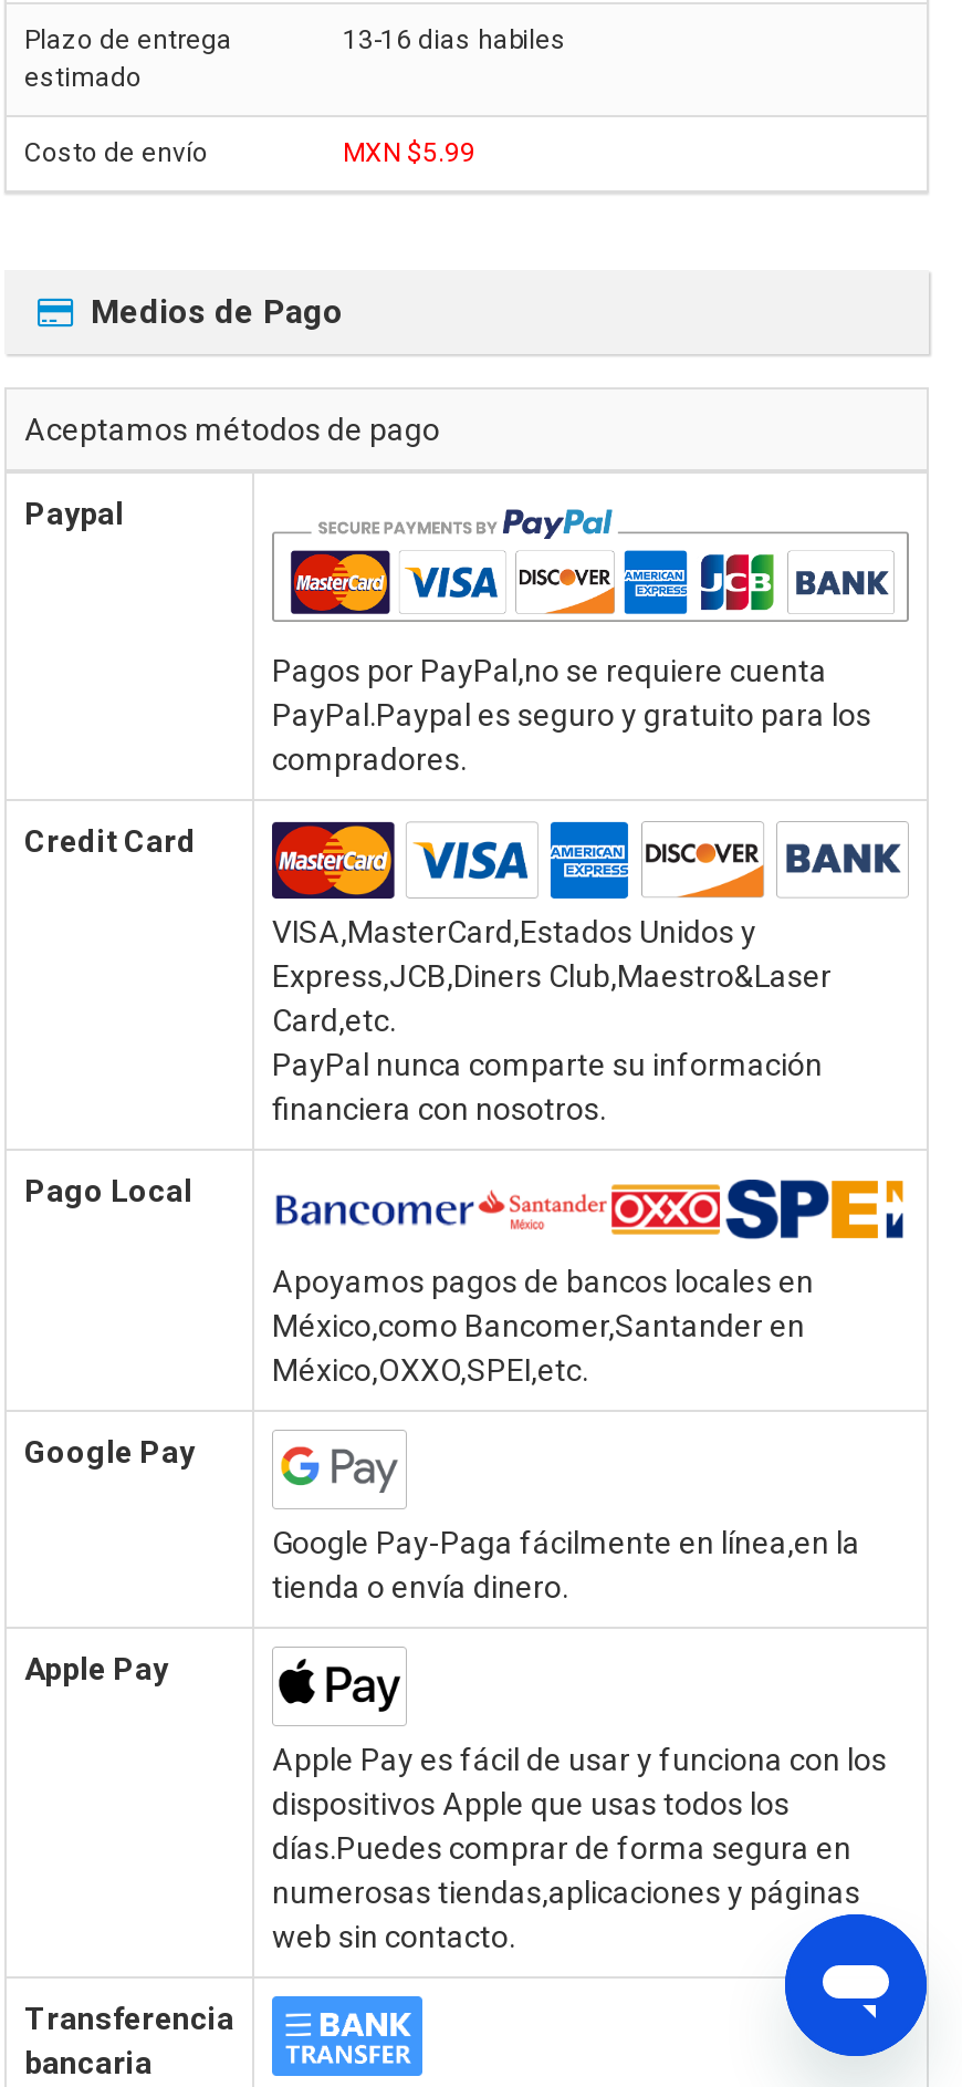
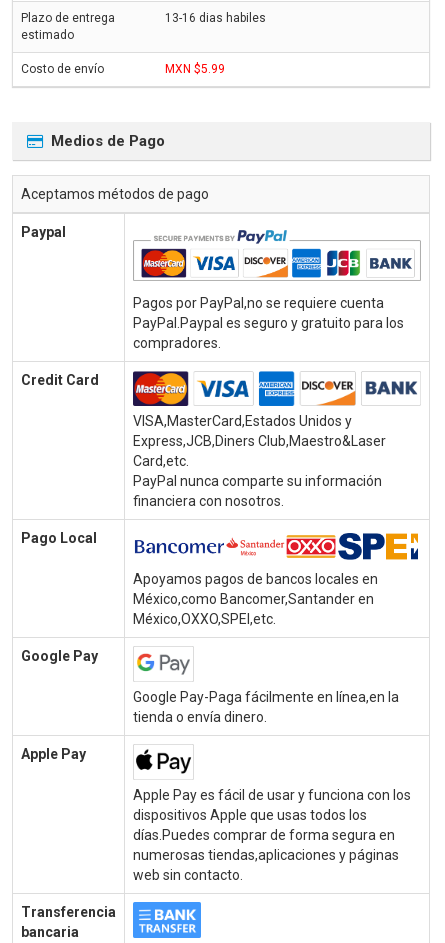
- [image]
